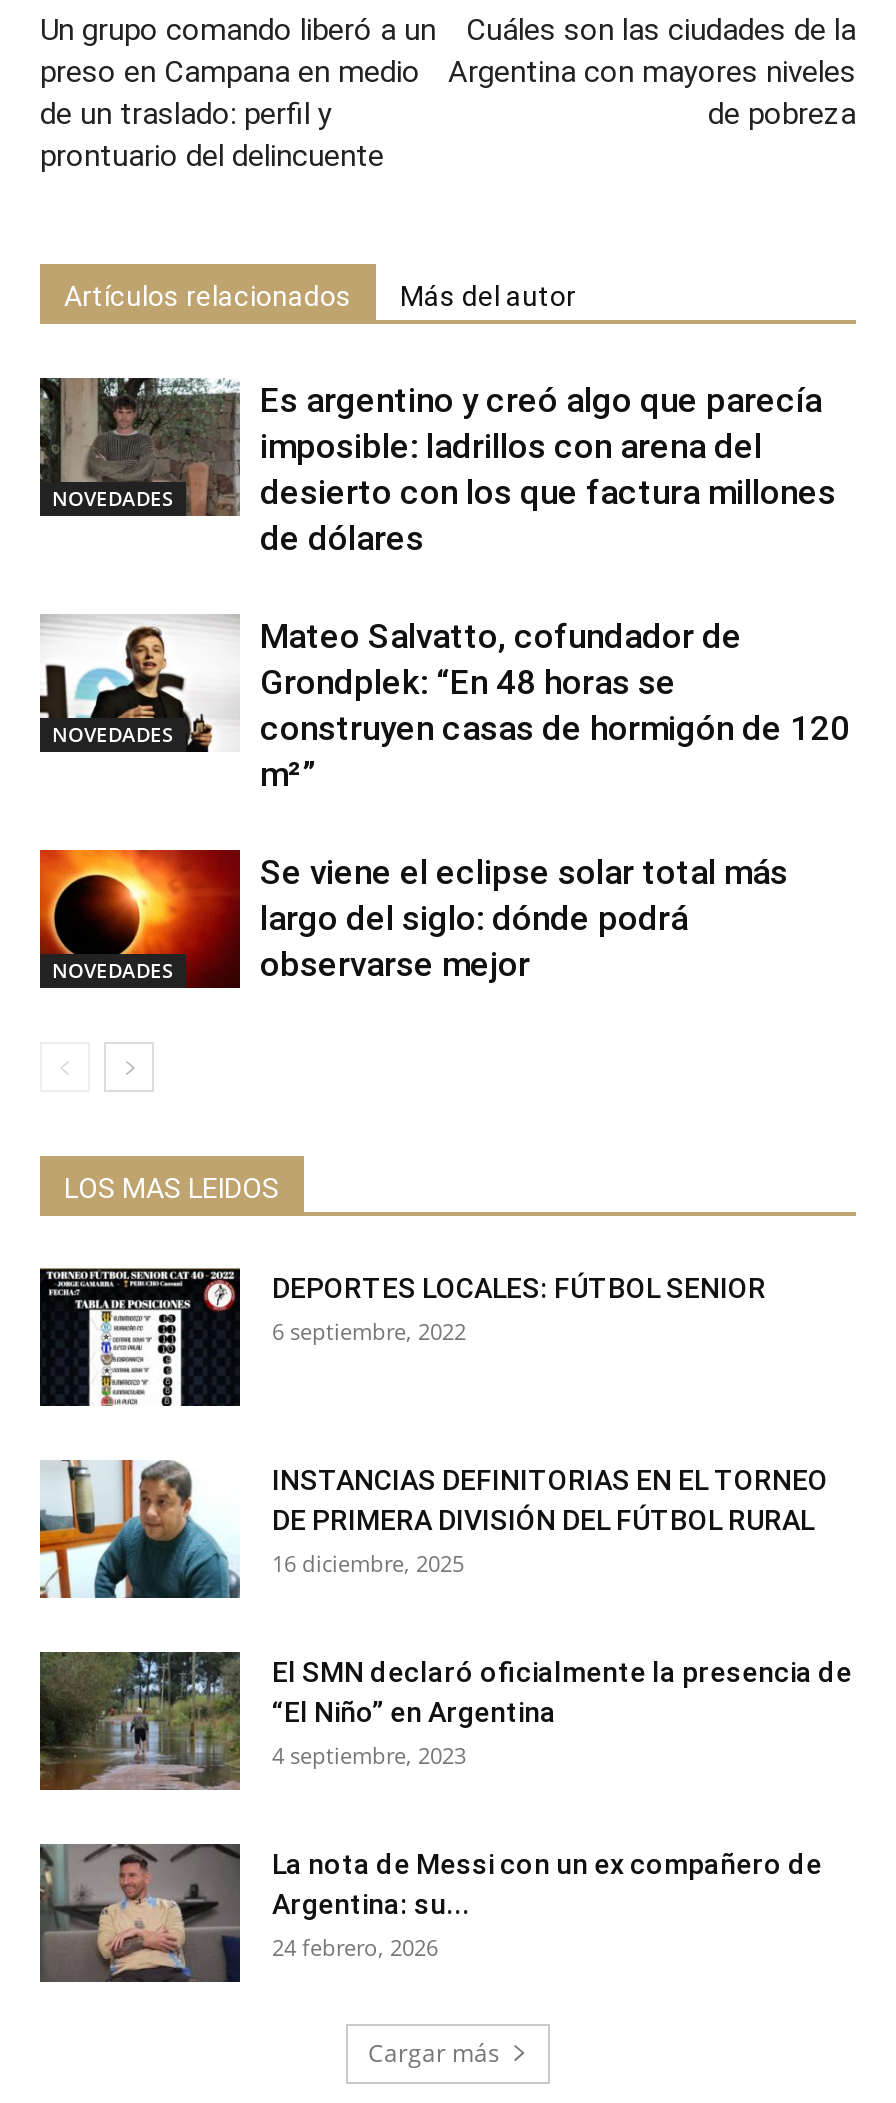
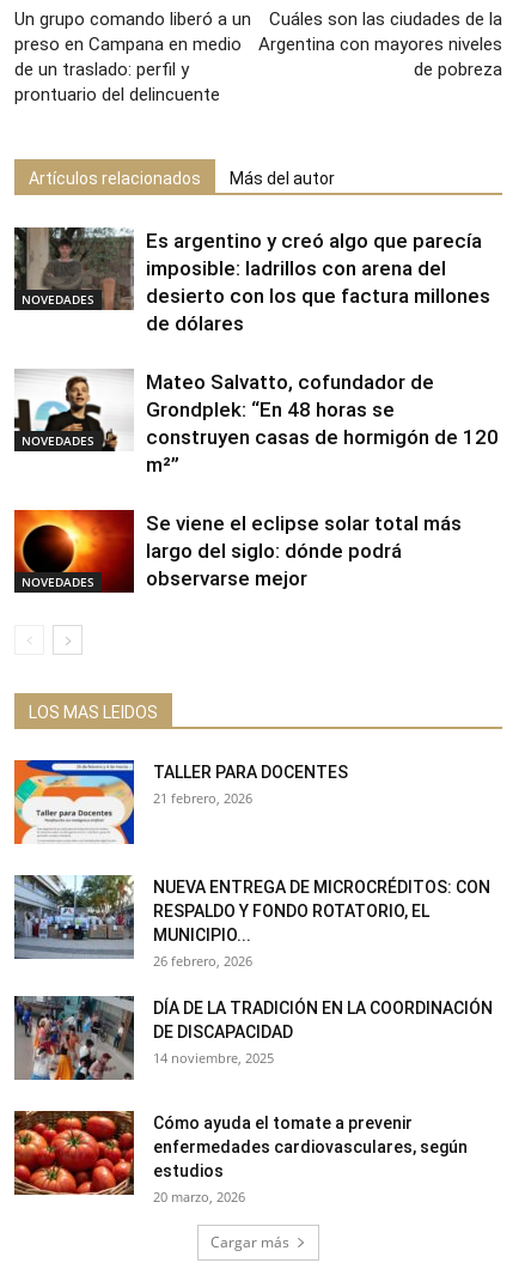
- [image]
- DEPORTES LOCALES: FÚTBOL SENIOR
- 6 septiembre, 2022
+ [image]
+ TALLER PARA DOCENTES
+ 21 febrero, 2026

- [image]
- INSTANCIAS DEFINITORIAS EN EL TORNEO
- DE PRIMERA DIVISIÓN DEL FÚTBOL RURAL
- 16 diciembre, 2025
+ [image]
+ NUEVA ENTREGA DE MICROCRÉDITOS: CON
+ RESPALDO Y FONDO ROTATORIO, EL
+ MUNICIPIO...
+ 26 febrero, 2026

- [image]
- El SMN declaró oficialmente la presencia de
- “El Niño” en Argentina
- 4 septiembre, 2023
+ [image]
+ DÍA DE LA TRADICIÓN EN LA COORDINACIÓN
+ DE DISCAPACIDAD
+ 14 noviembre, 2025

- [image]
- La nota de Messi con un ex compañero de
- Argentina: su...
- 24 febrero, 2026
+ [image]
+ Cómo ayuda el tomate a prevenir
+ enfermedades cardiovasculares, según
+ estudios
+ 20 marzo, 2026
